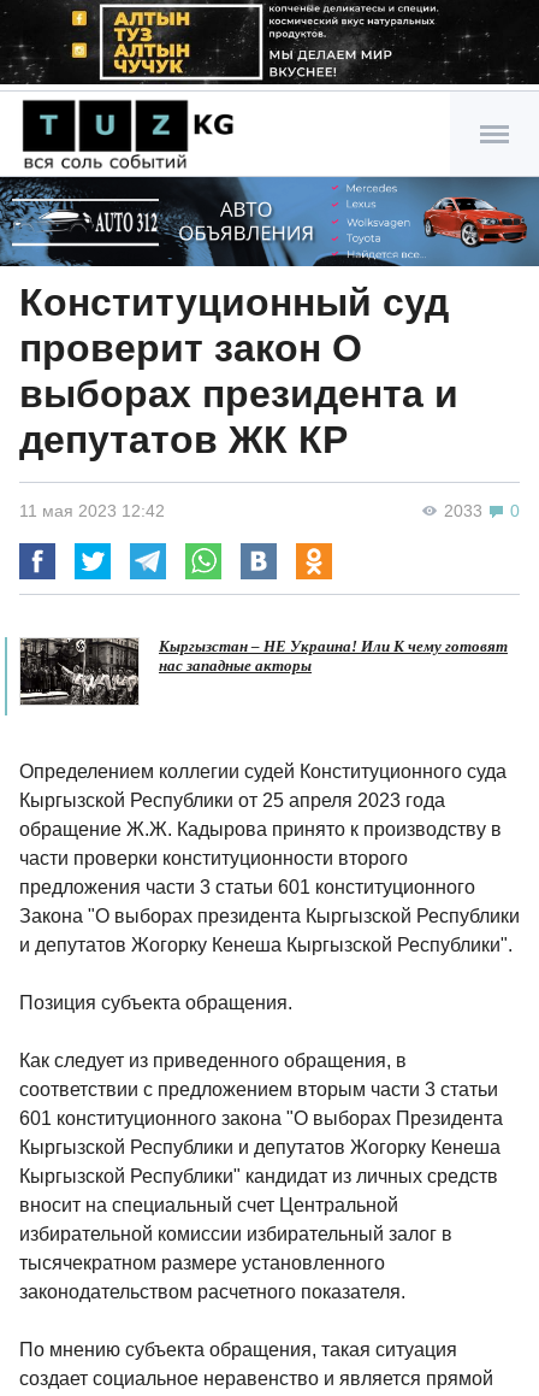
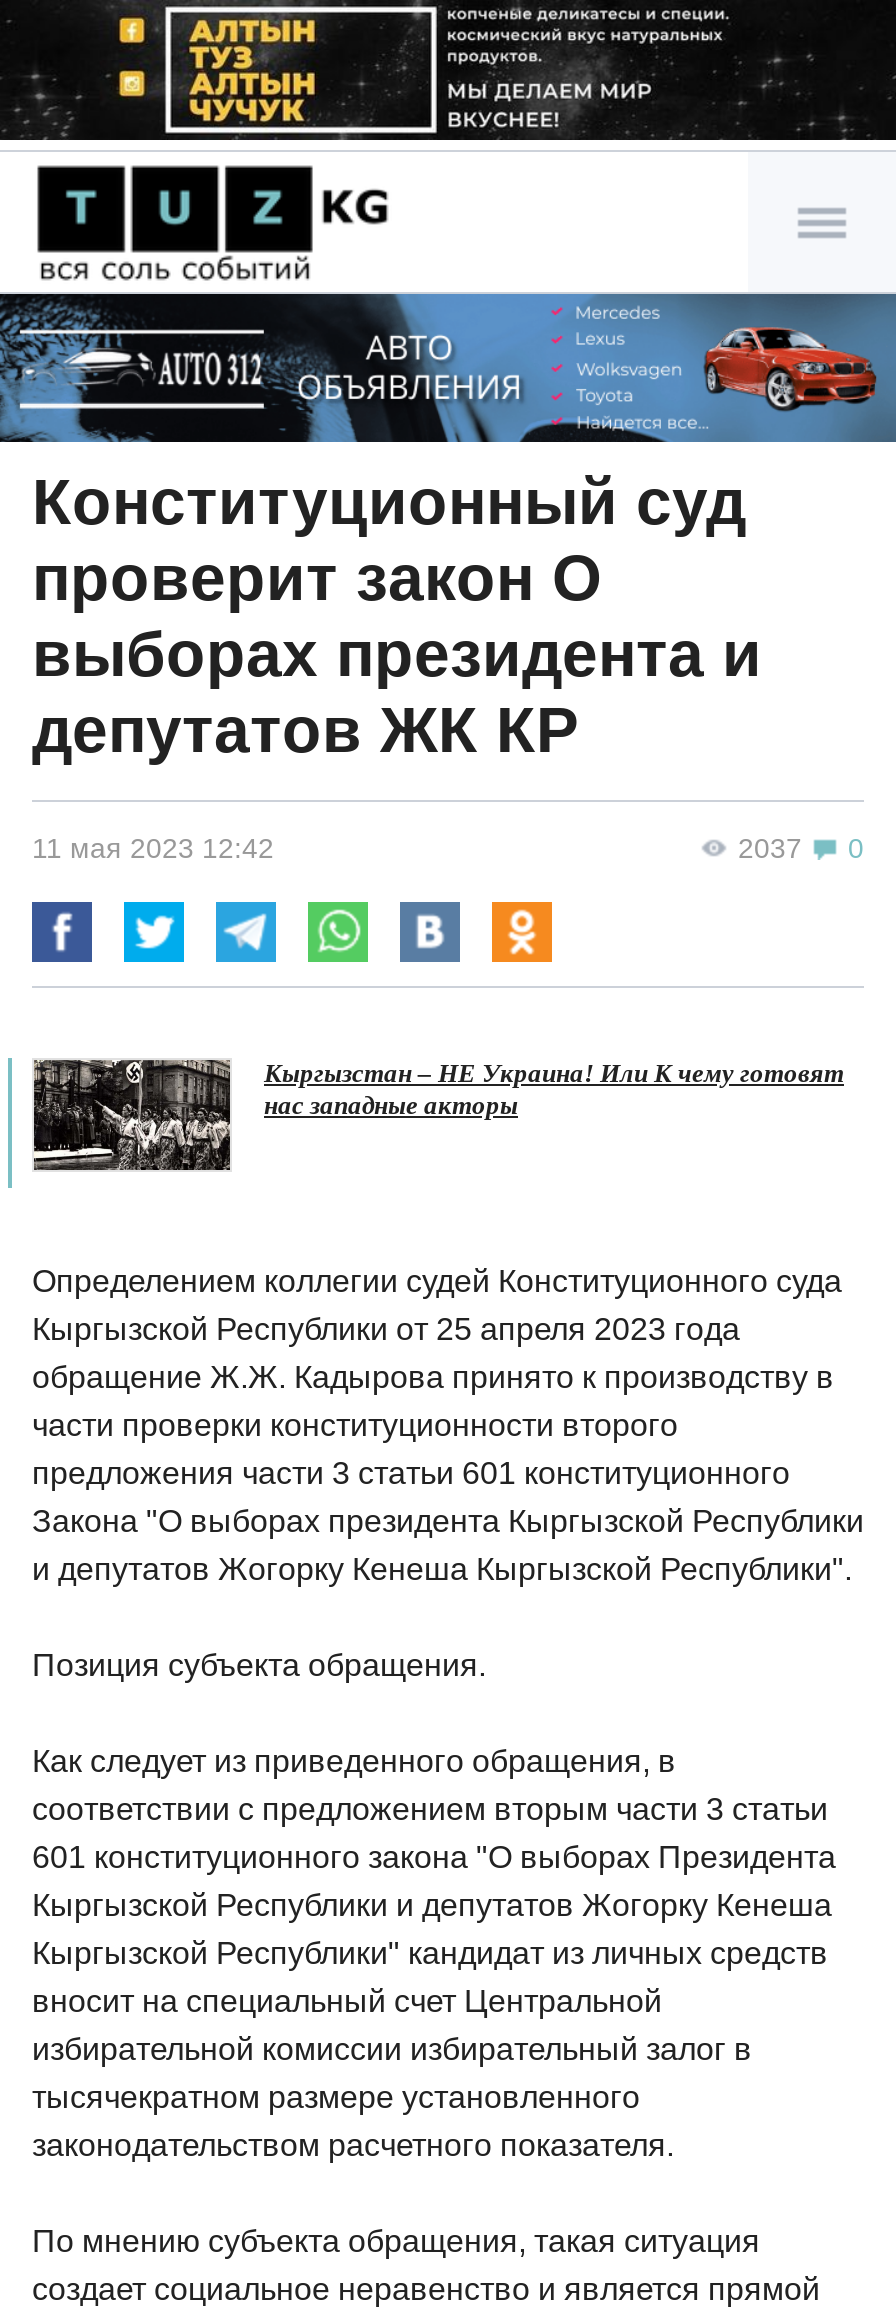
- 2033 0
+ 2037 0
